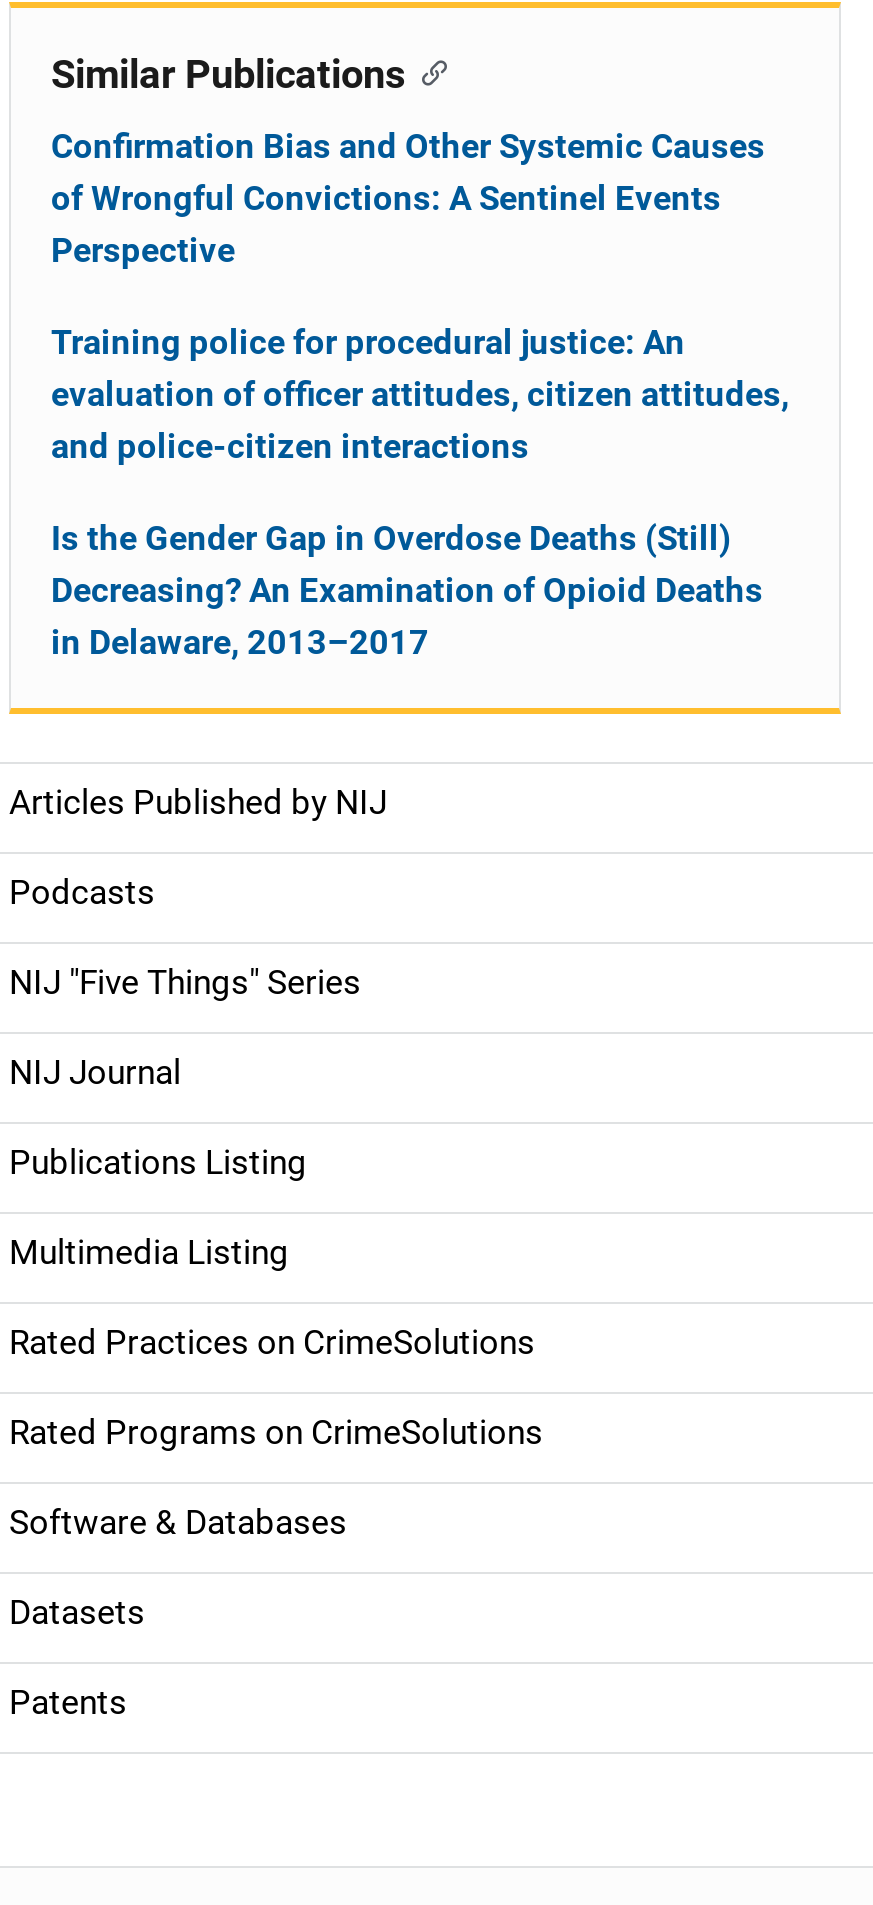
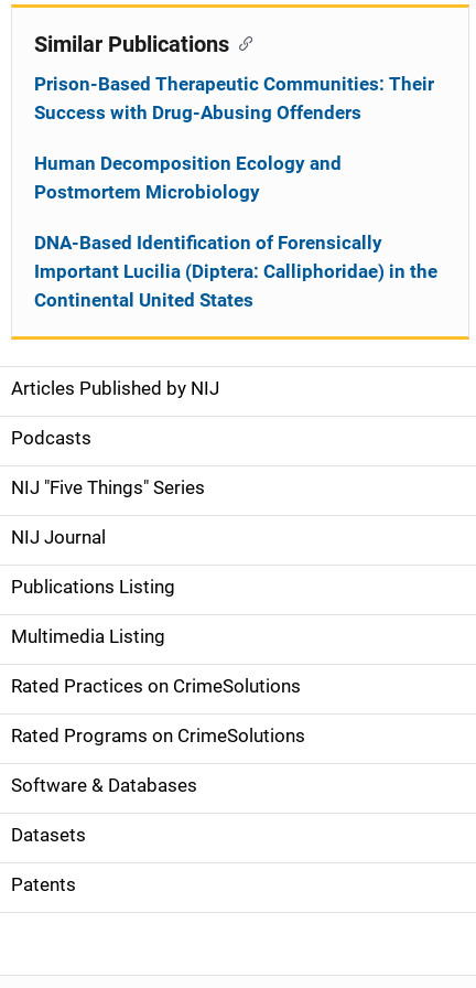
- Confirmation Bias and Other Systemic Causes
- of Wrongful Convictions: A Sentinel Events
- Perspective
+ Prison-Based Therapeutic Communities: Their
+ Success with Drug-Abusing Offenders

- Training police for procedural justice: An
- evaluation of officer attitudes, citizen attitudes,
- and police-citizen interactions
+ Human Decomposition Ecology and
+ Postmortem Microbiology

- Is the Gender Gap in Overdose Deaths (Still)
- Decreasing? An Examination of Opioid Deaths
- in Delaware, 2013–2017
+ DNA-Based Identification of Forensically
+ Important Lucilia (Diptera: Calliphoridae) in the
+ Continental United States
